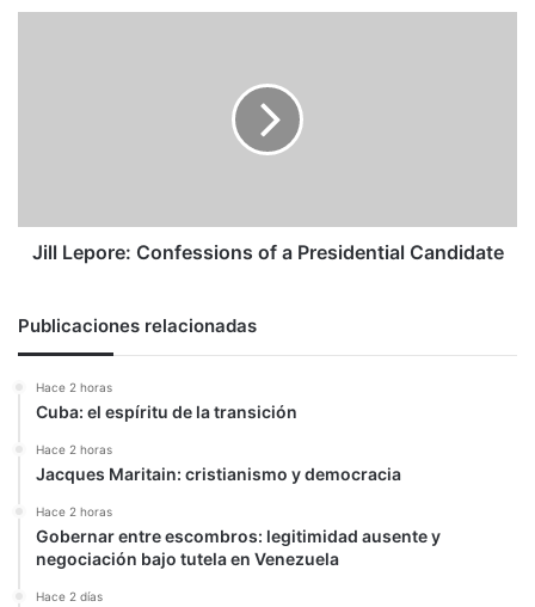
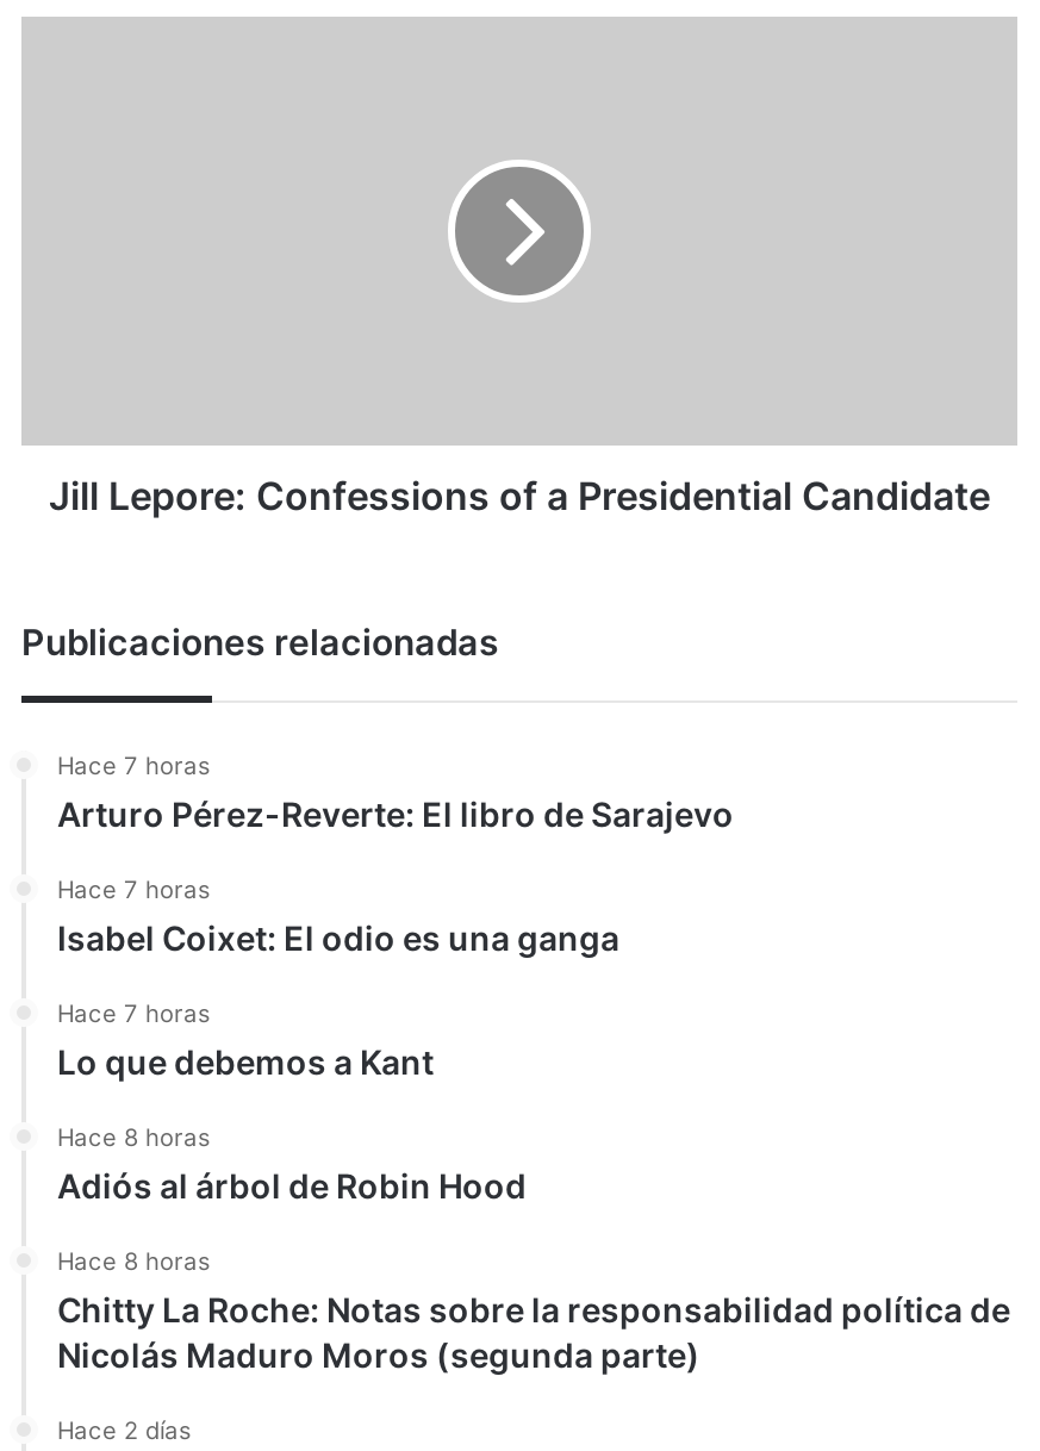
- Hace 2 horas
- Cuba: el espíritu de la transición
- Hace 2 horas
- Jacques Maritain: cristianismo y democracia
- Hace 2 horas
- Gobernar entre escombros: legitimidad ausente y
- negociación bajo tutela en Venezuela
+ Hace 7 horas
+ Arturo Pérez-Reverte: El libro de Sarajevo
+ Hace 7 horas
+ Isabel Coixet: El odio es una ganga
+ Hace 7 horas
+ Lo que debemos a Kant
+ Hace 8 horas
+ Adiós al árbol de Robin Hood
+ Hace 8 horas
+ Chitty La Roche: Notas sobre la responsabilidad política de
+ Nicolás Maduro Moros (segunda parte)
